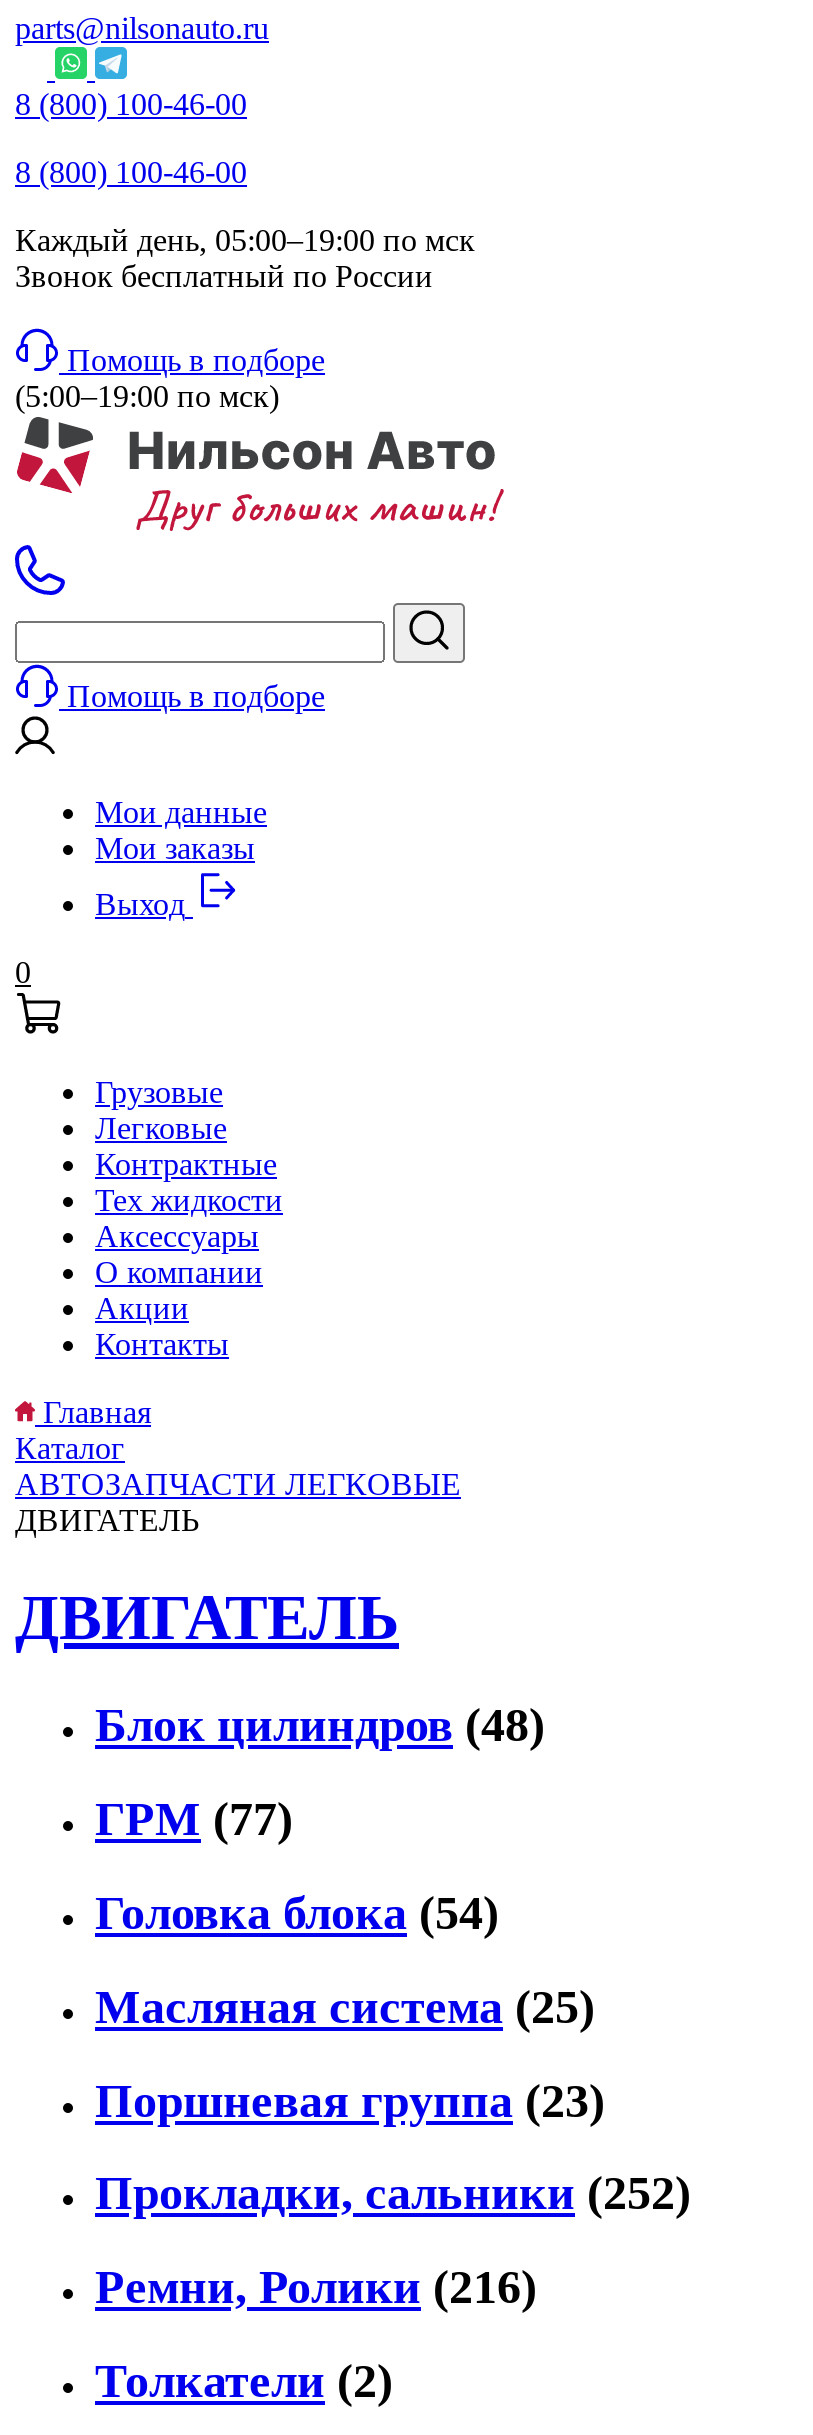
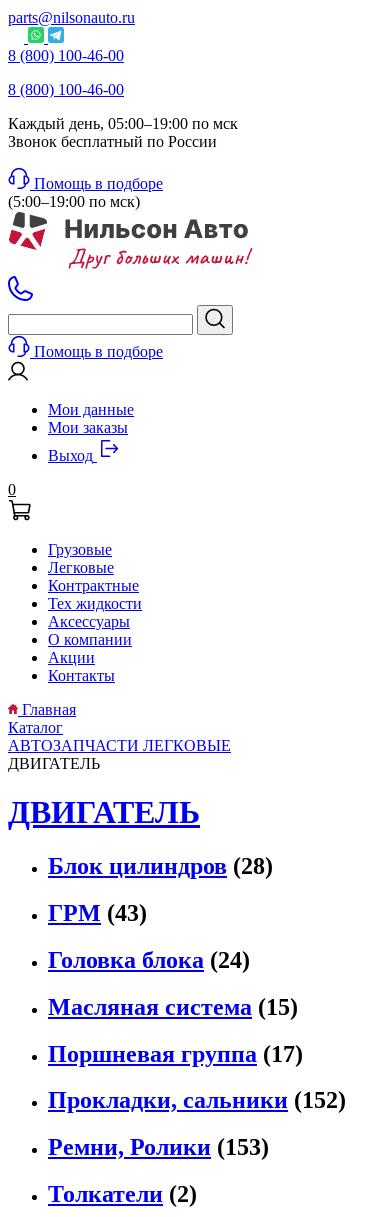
- Блок цилиндров (48)
+ Блок цилиндров (28)

- ГРМ (77)
+ ГРМ (43)

- Головка блока (54)
+ Головка блока (24)

- Масляная система (25)
+ Масляная система (15)

- Поршневая группа (23)
+ Поршневая группа (17)

- Прокладки, сальники (252)
+ Прокладки, сальники (152)

- Ремни, Ролики (216)
+ Ремни, Ролики (153)
